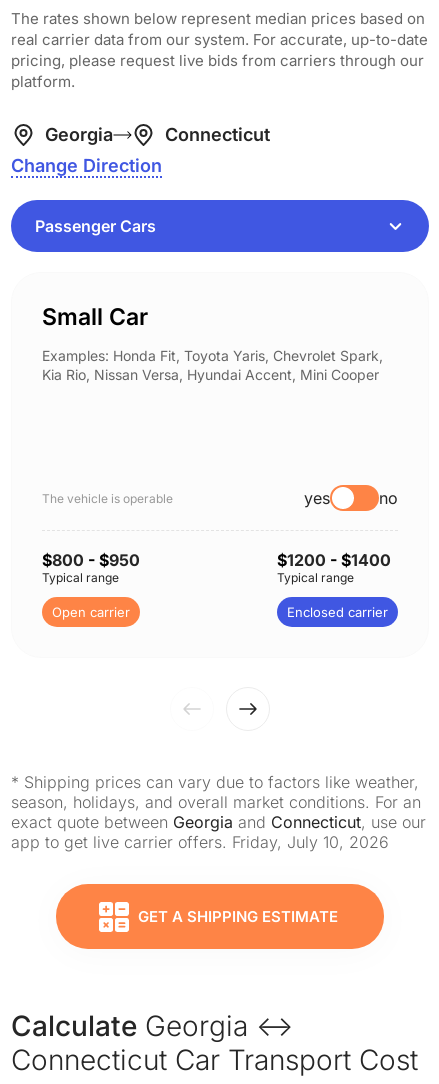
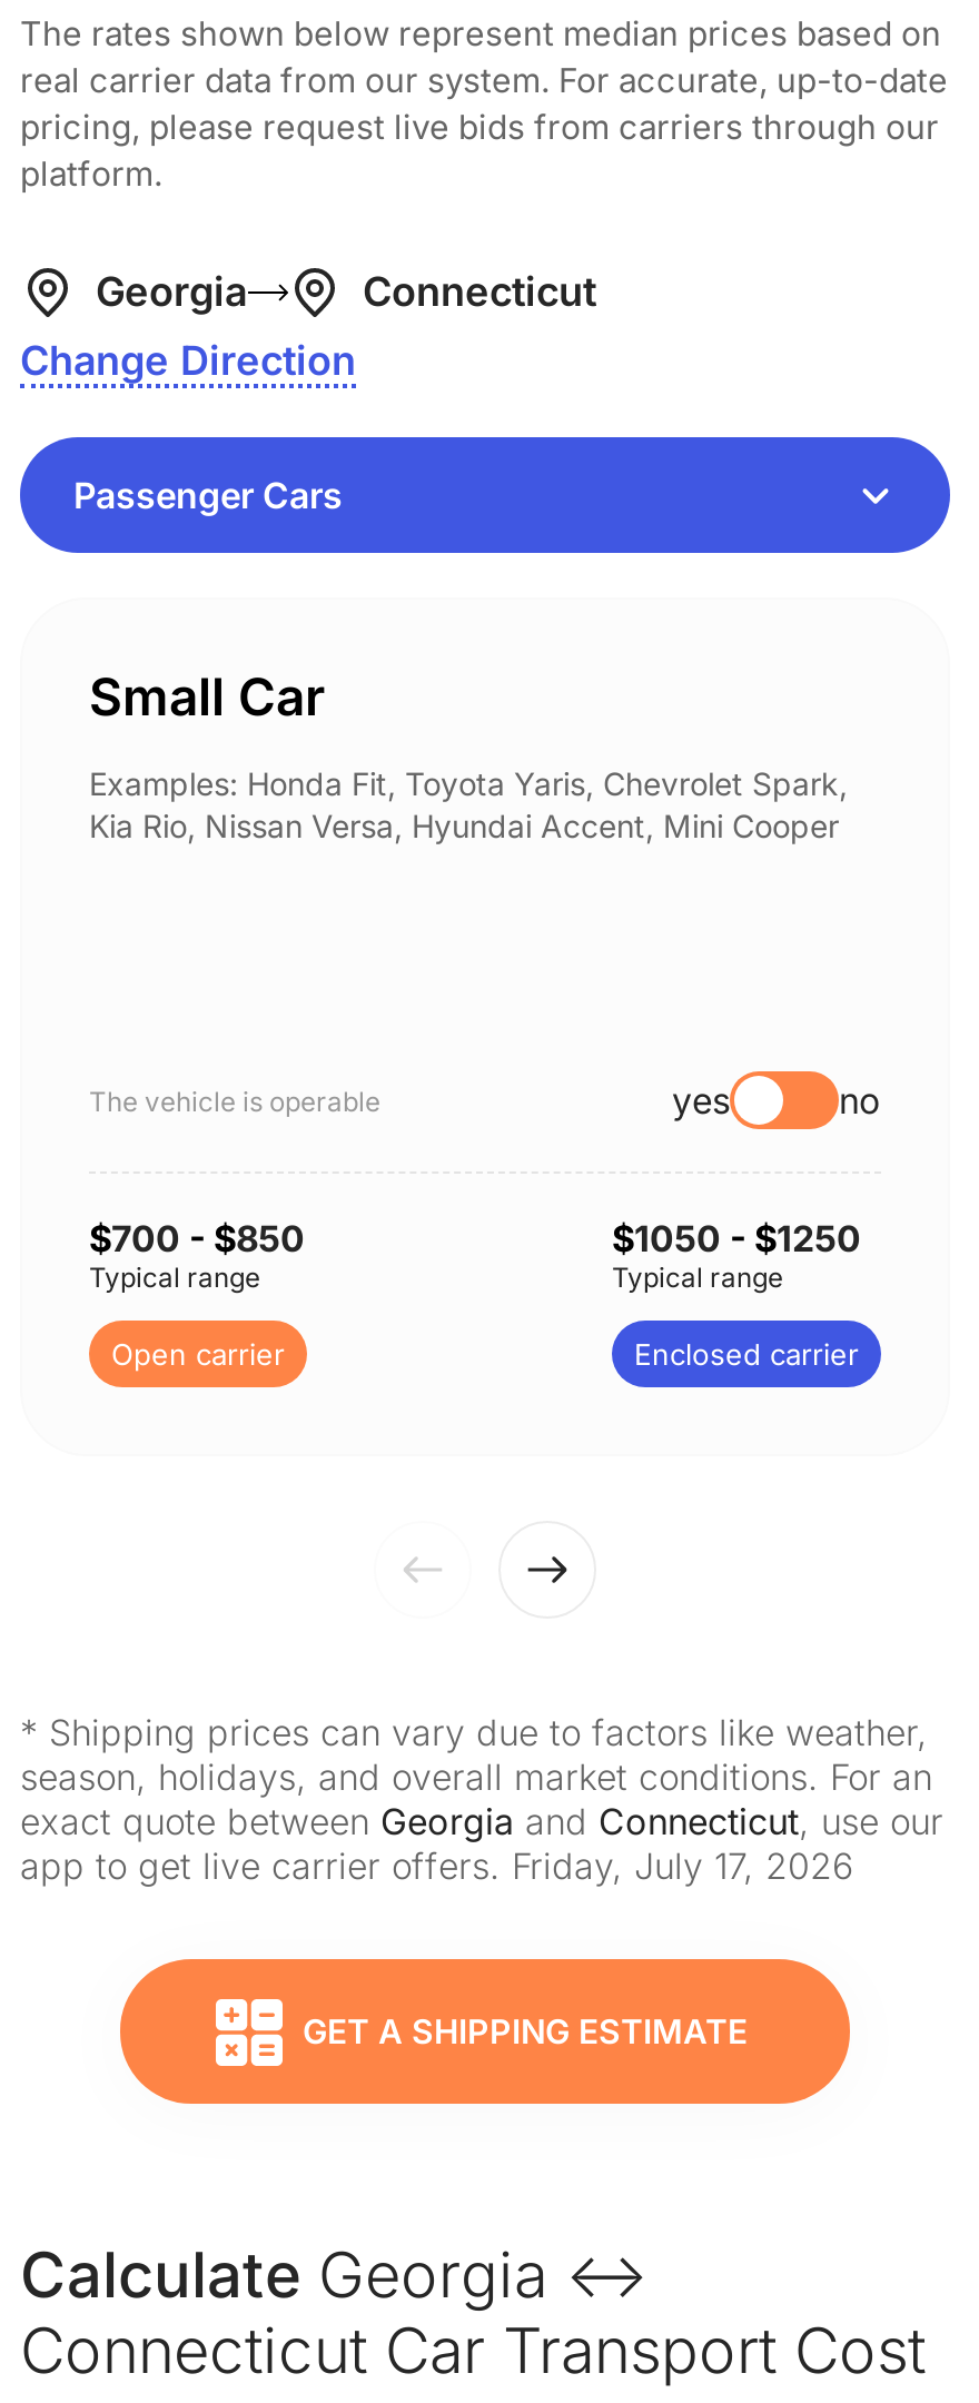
- $800 - $950
+ $700 - $850

- $1200 - $1400
+ $1050 - $1250

- app to get live carrier offers. Friday, July 10, 2026
+ app to get live carrier offers. Friday, July 17, 2026
